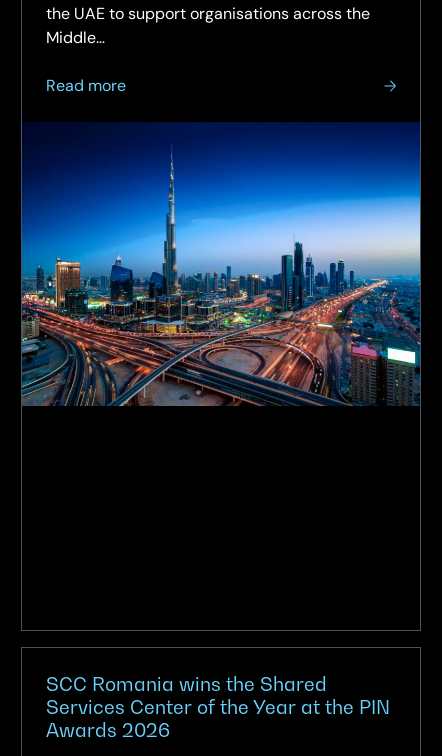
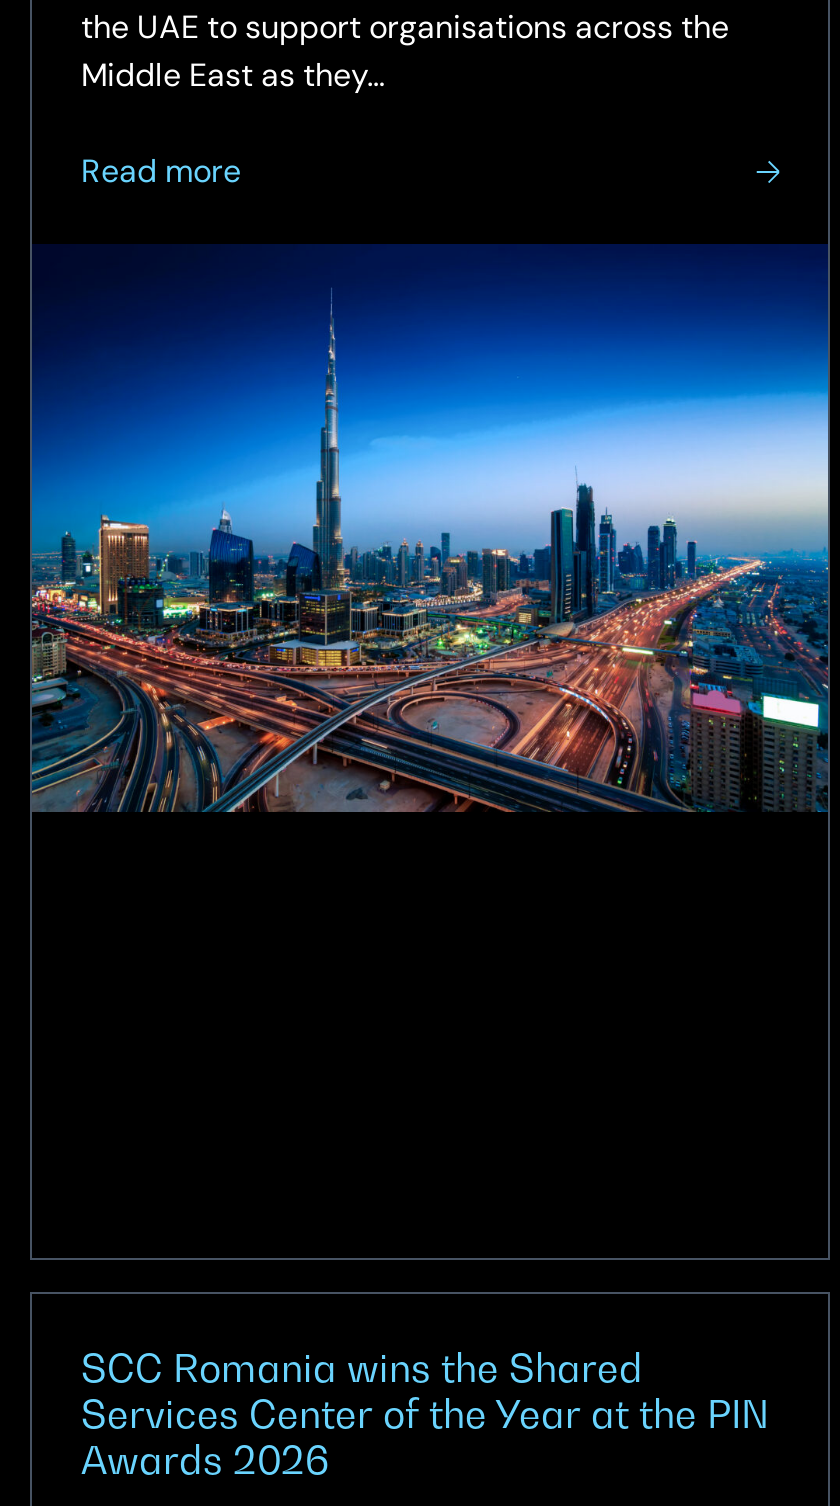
- Middle…
+ Middle East as they…
